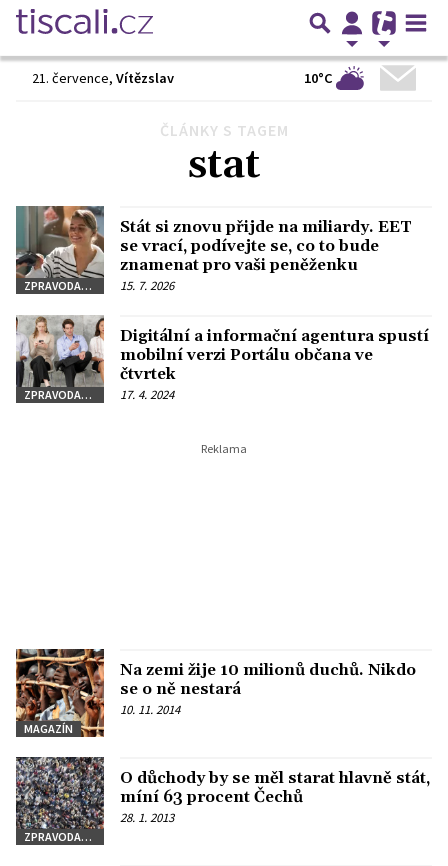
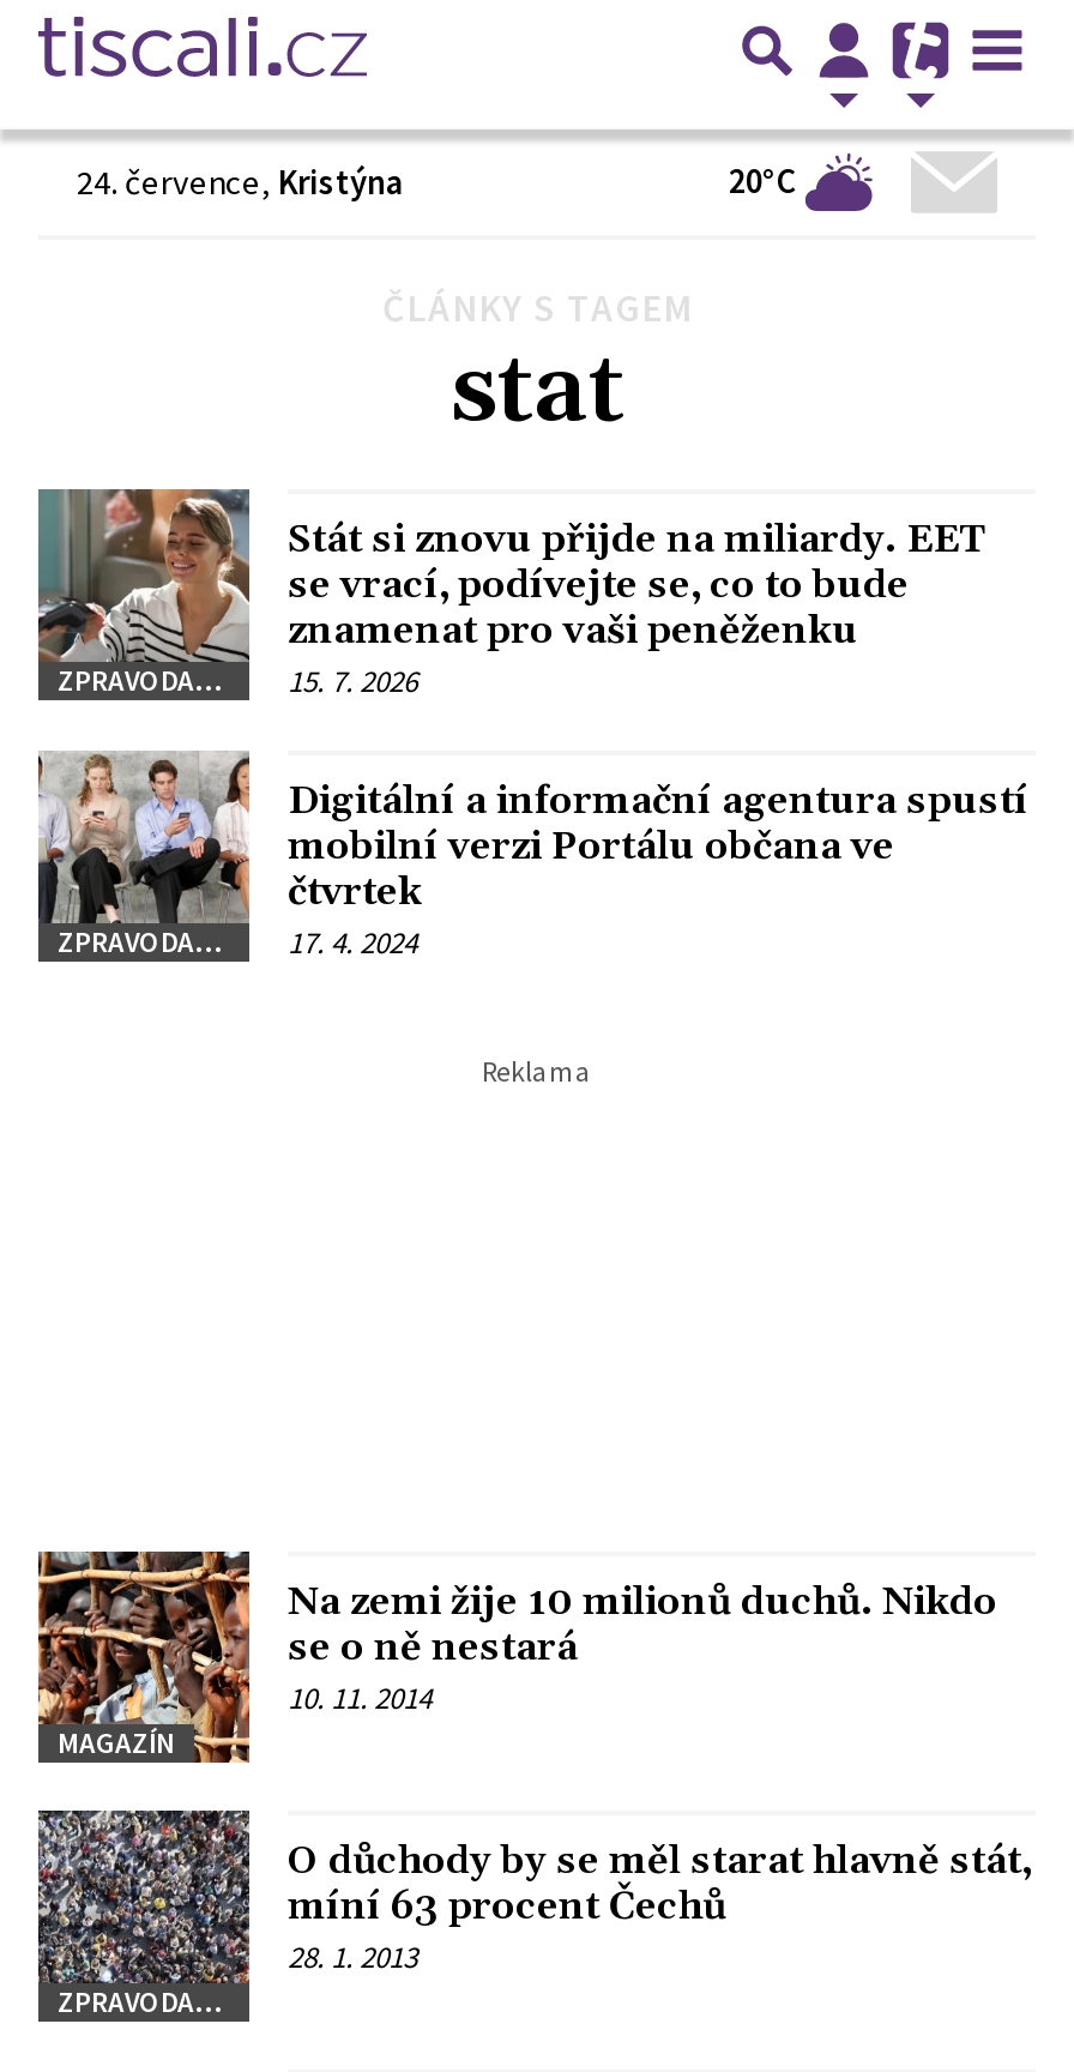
- 21. července, Vítězslav
- 10°C
+ 24. července, Kristýna
+ 20°C
